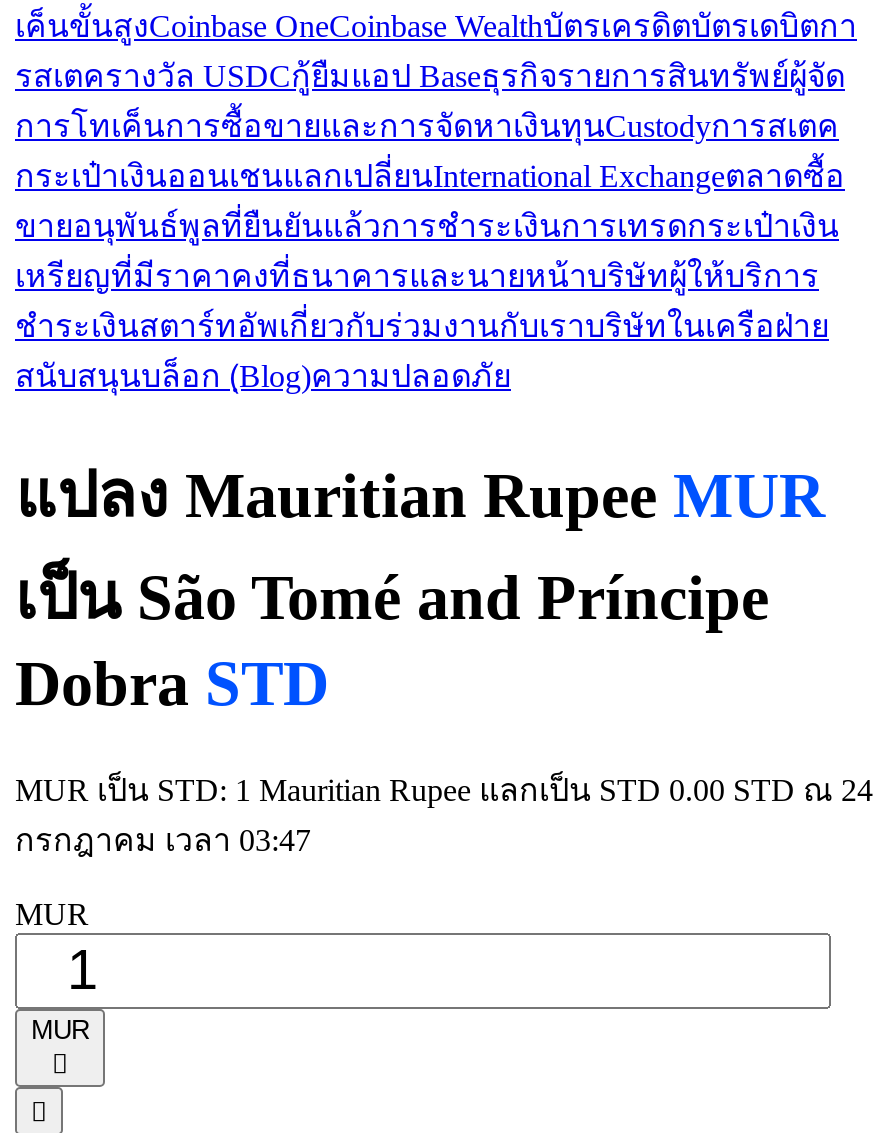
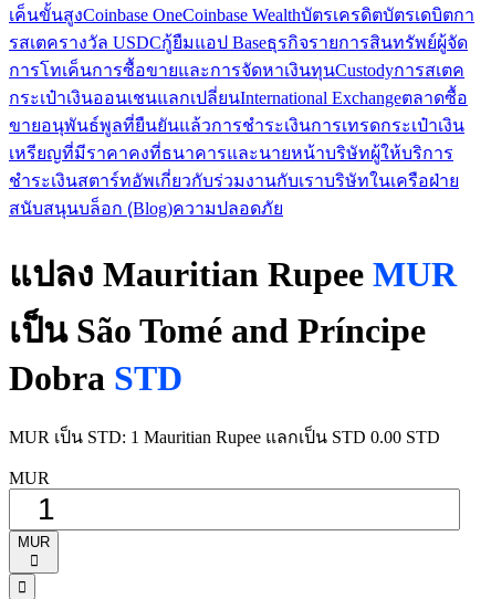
- MUR เป็น STD: 1 Mauritian Rupee แลกเป็น STD 0.00 STD ณ 24
- กรกฎาคม เวลา 03:47
+ MUR เป็น STD: 1 Mauritian Rupee แลกเป็น STD 0.00 STD
